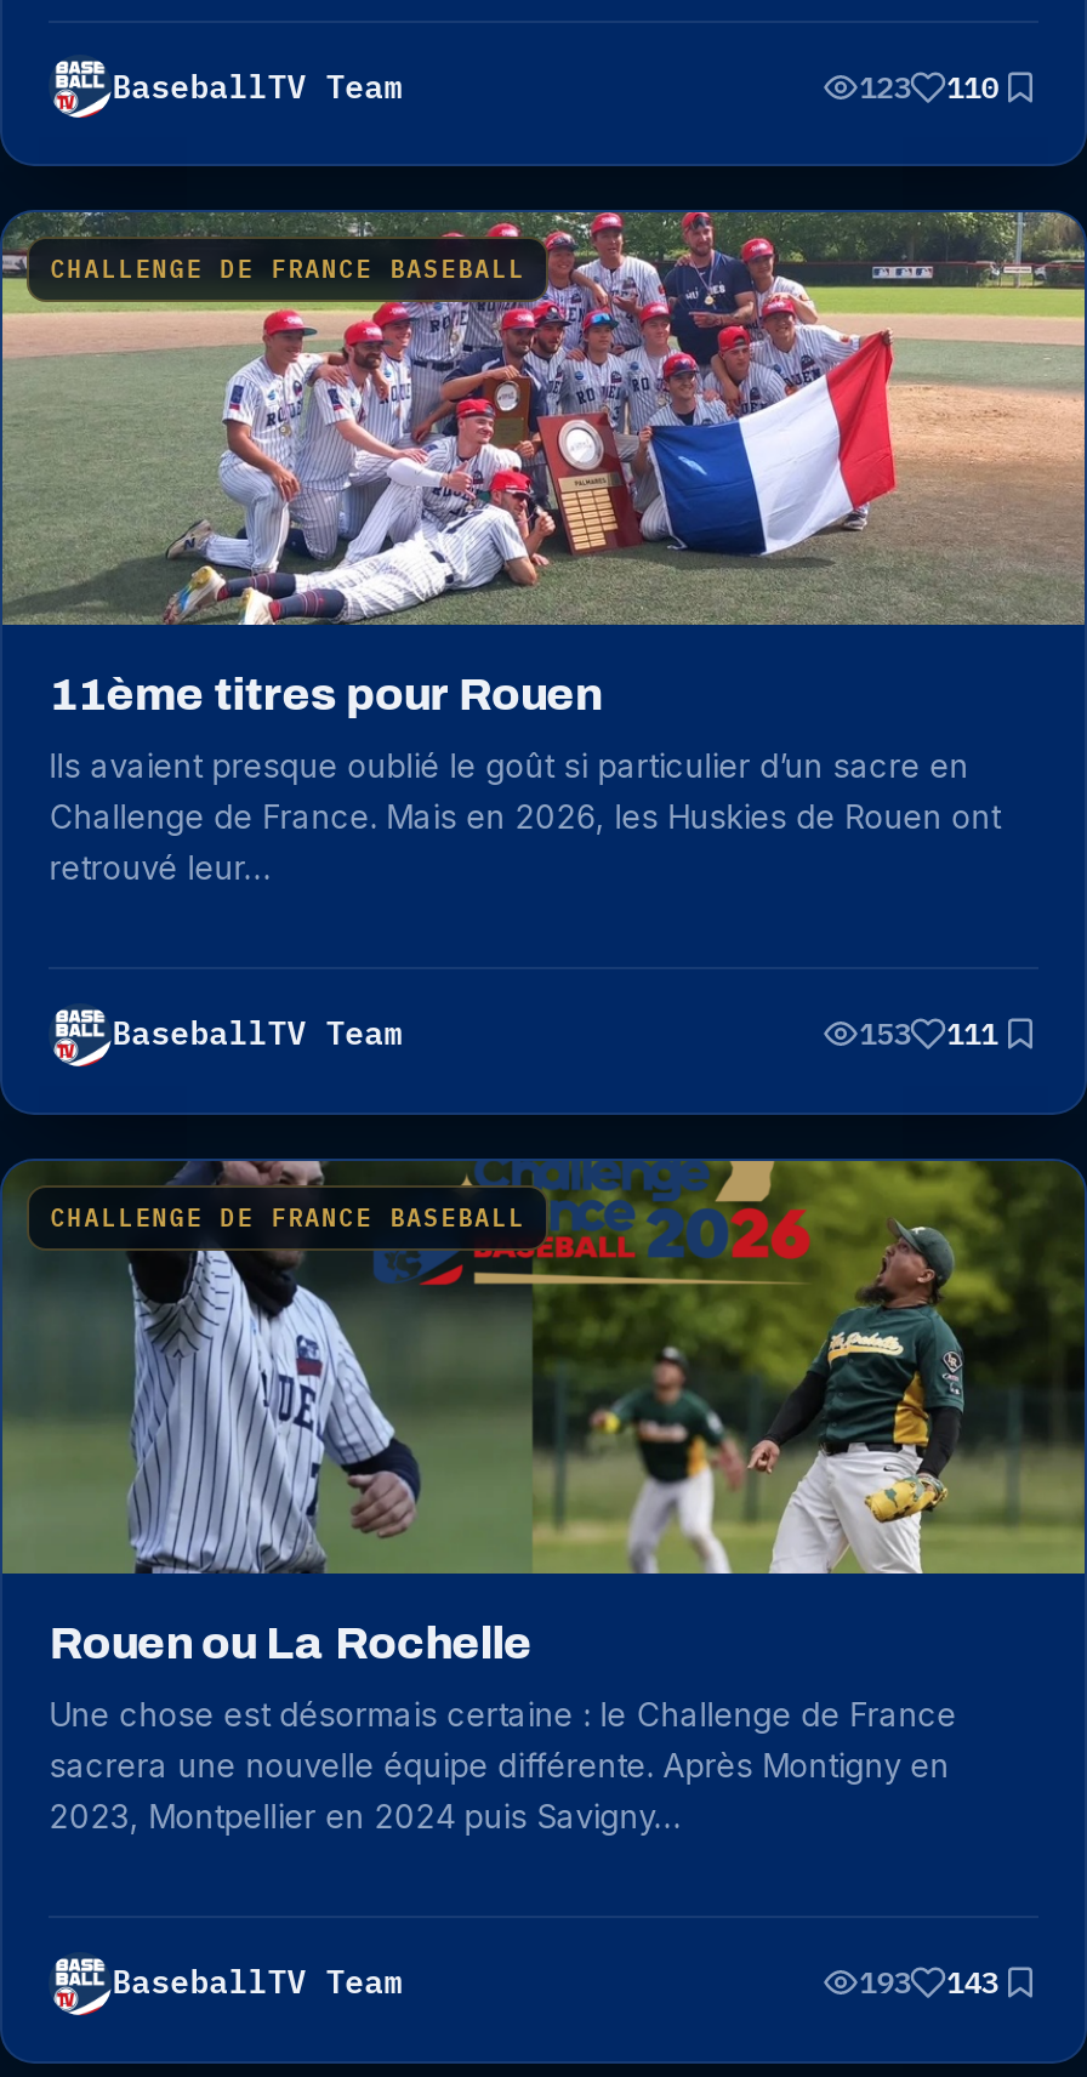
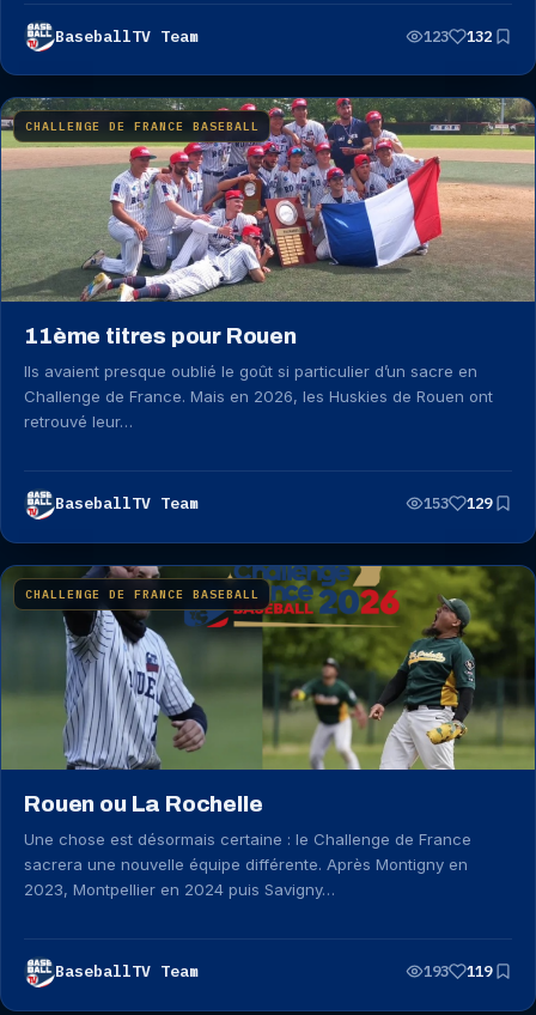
- 123 110
+ 123 132

- 153 111
+ 153 129

- 193 143
+ 193 119
